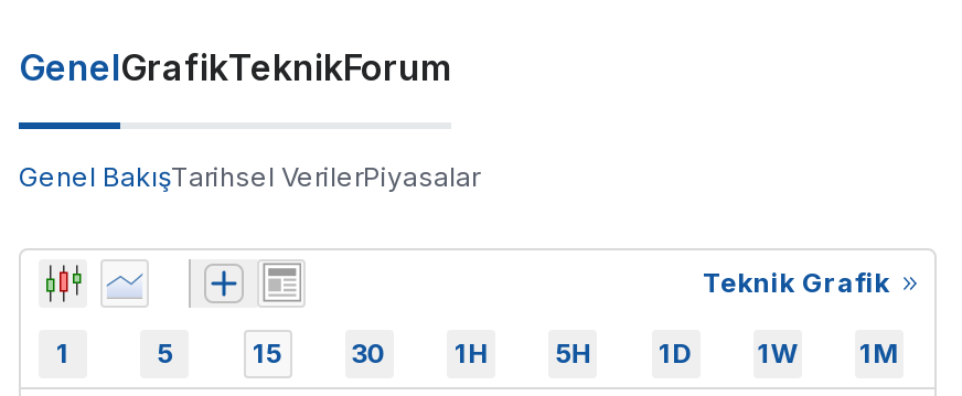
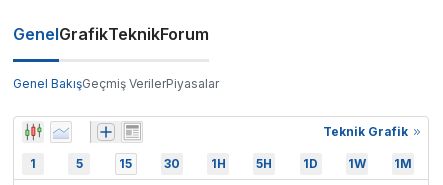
- Genel BakışTarihsel VerilerPiyasalar
+ Genel BakışGeçmiş VerilerPiyasalar
